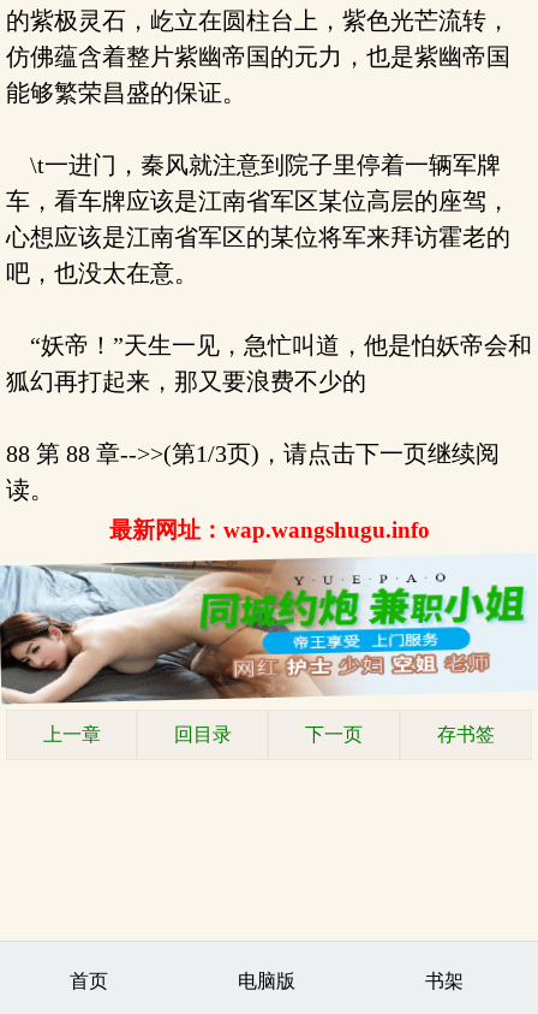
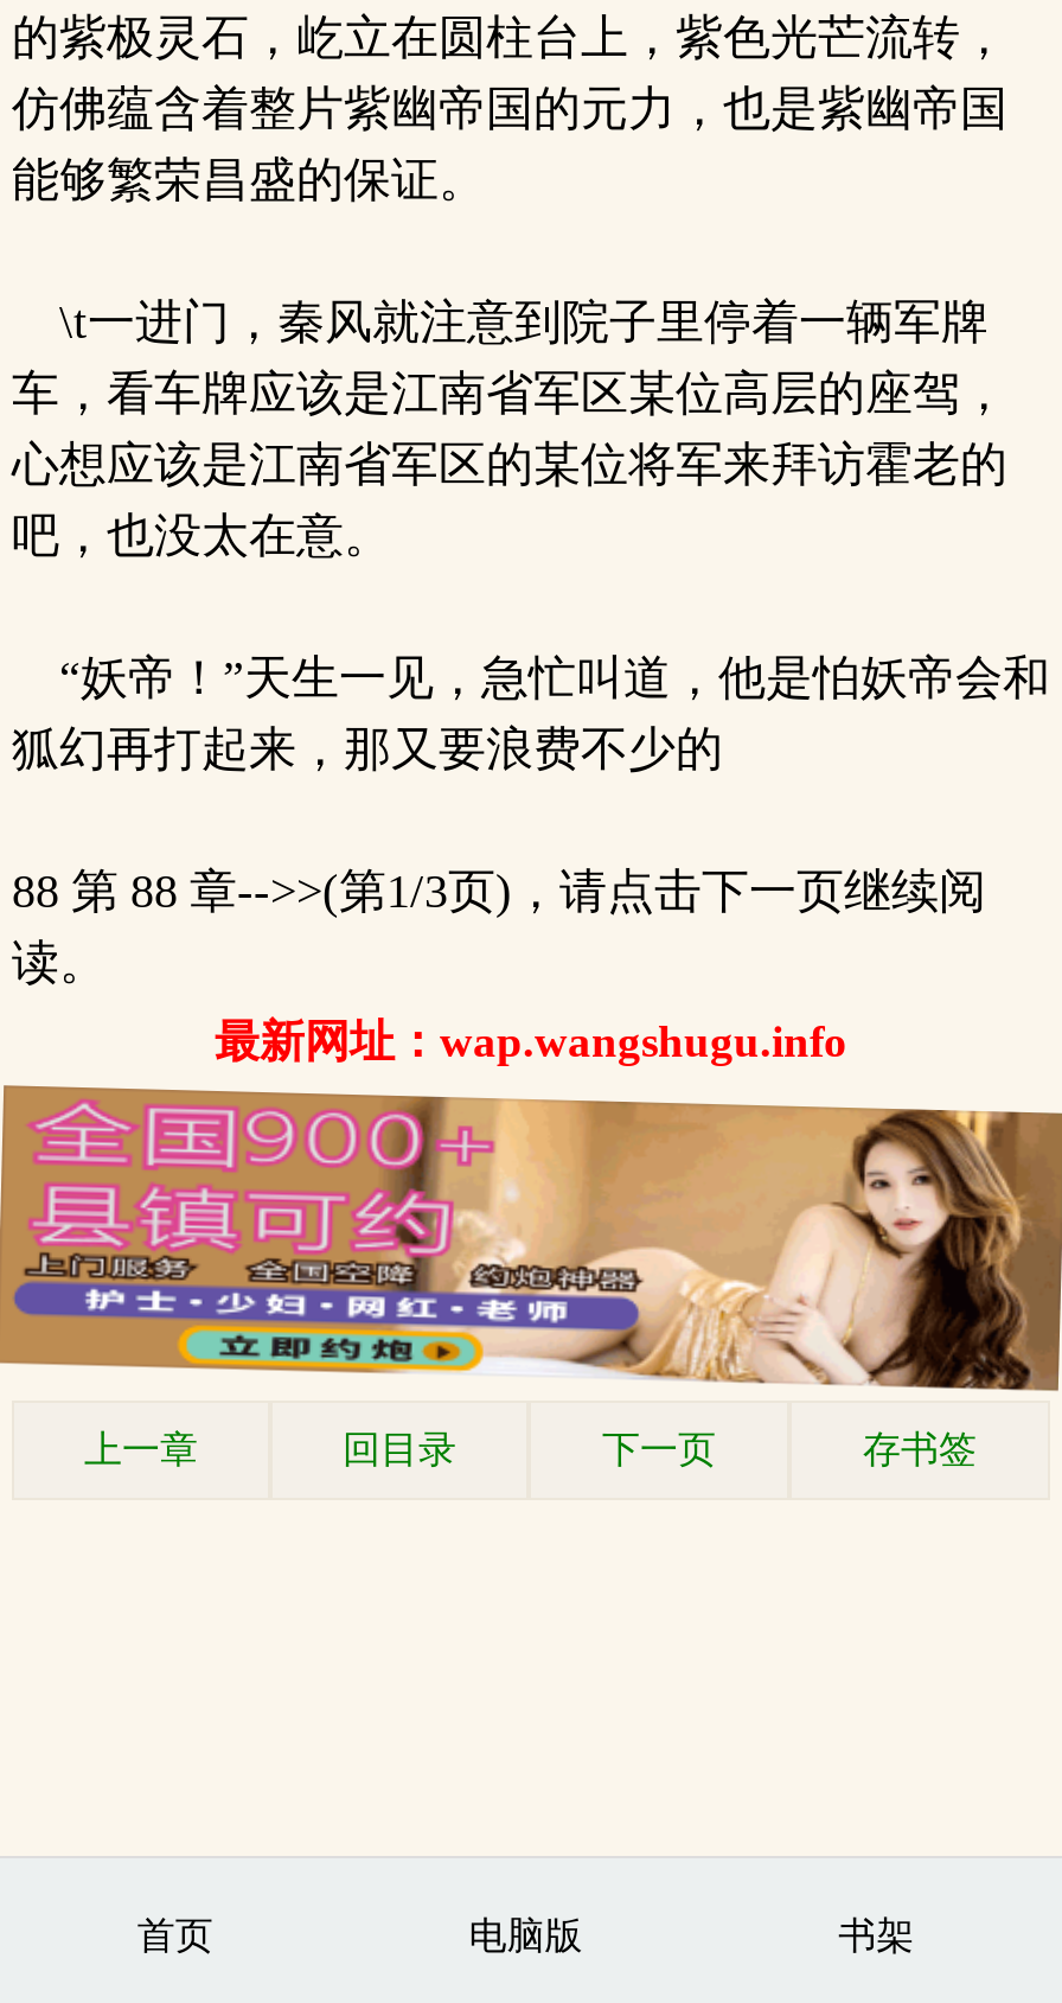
- [image]
+ [image]
